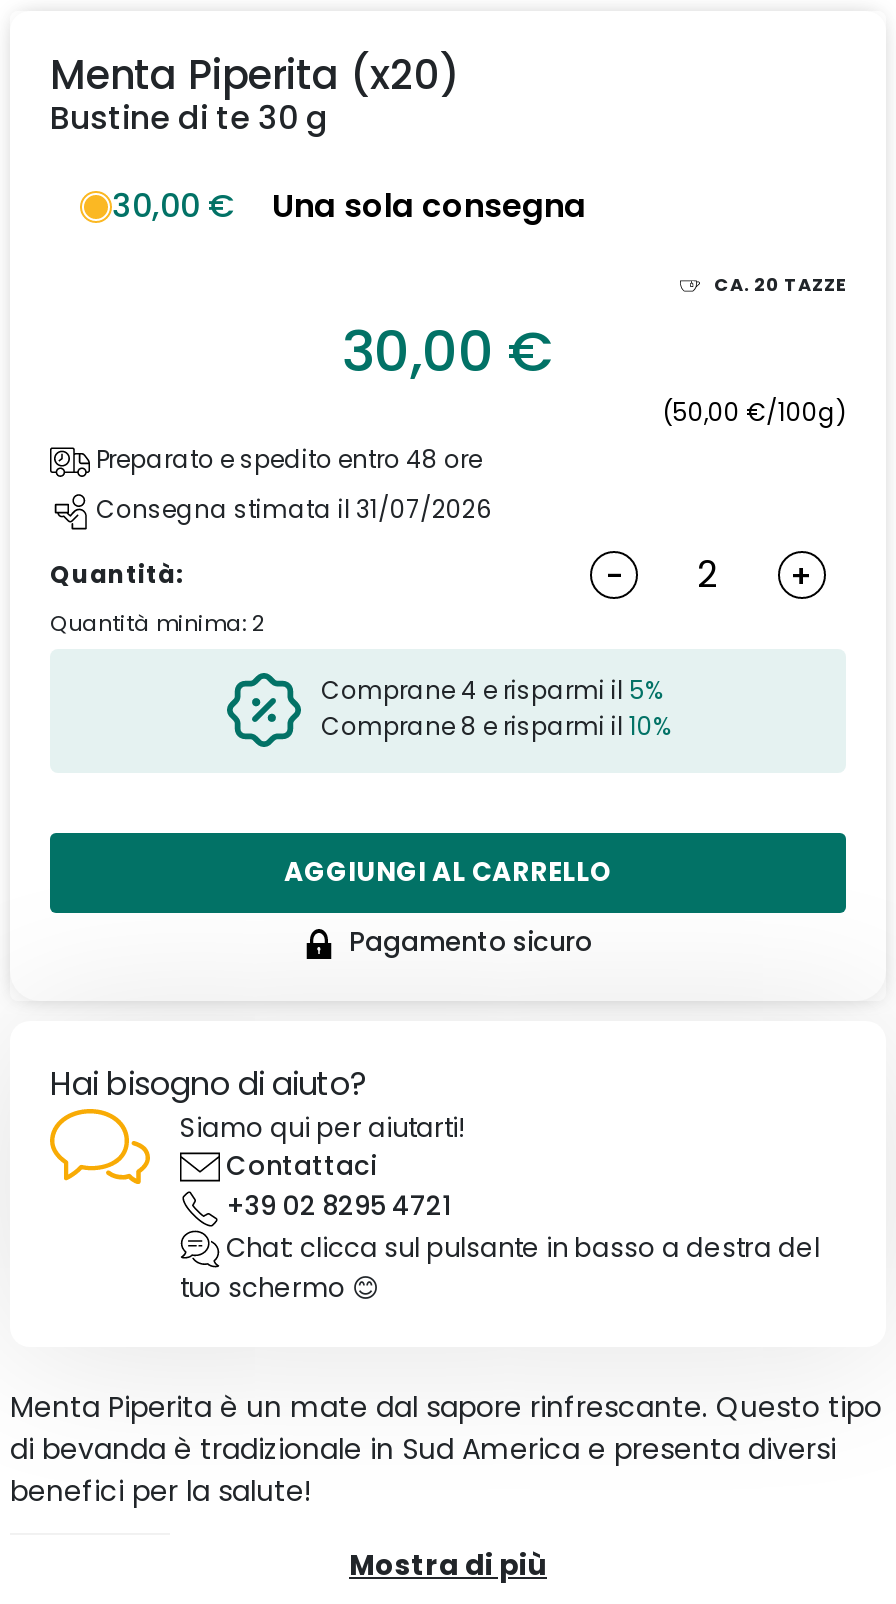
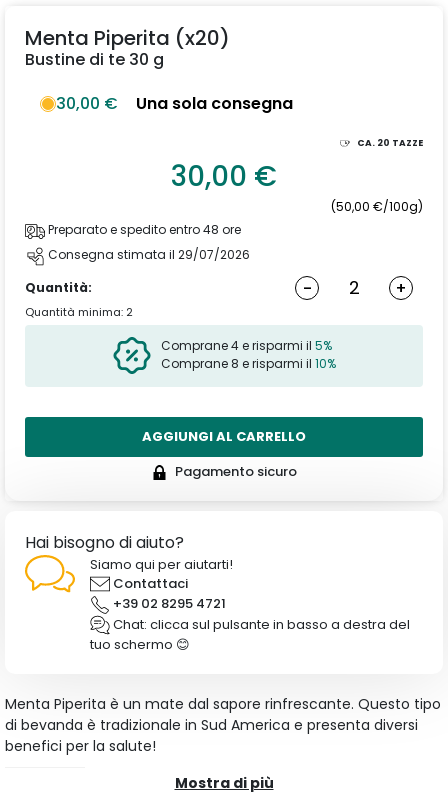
- Consegna stimata il 31/07/2026
+ Consegna stimata il 29/07/2026
